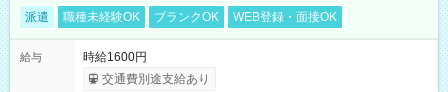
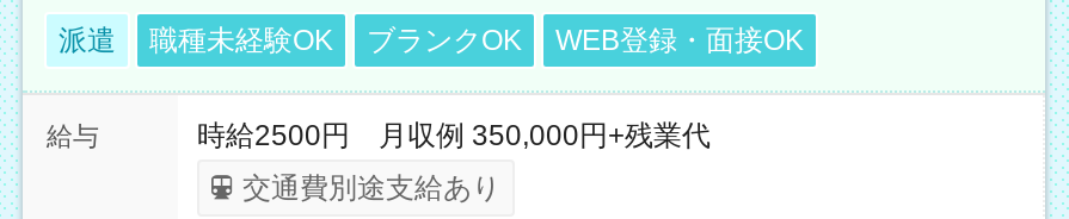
- 時給1600円
+ 時給2500円 月収例 350,000円+残業代
